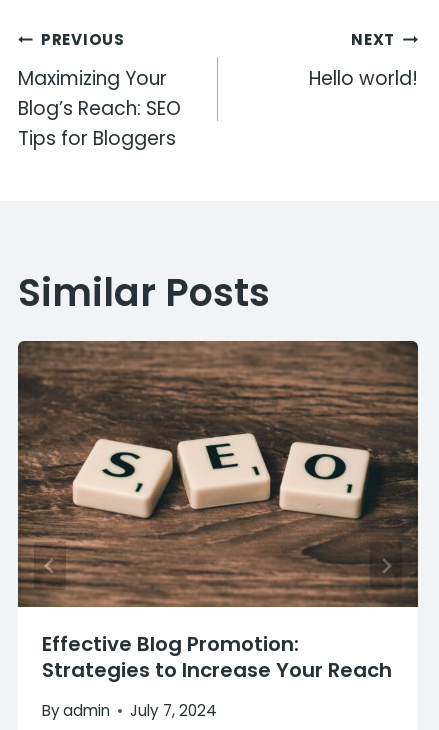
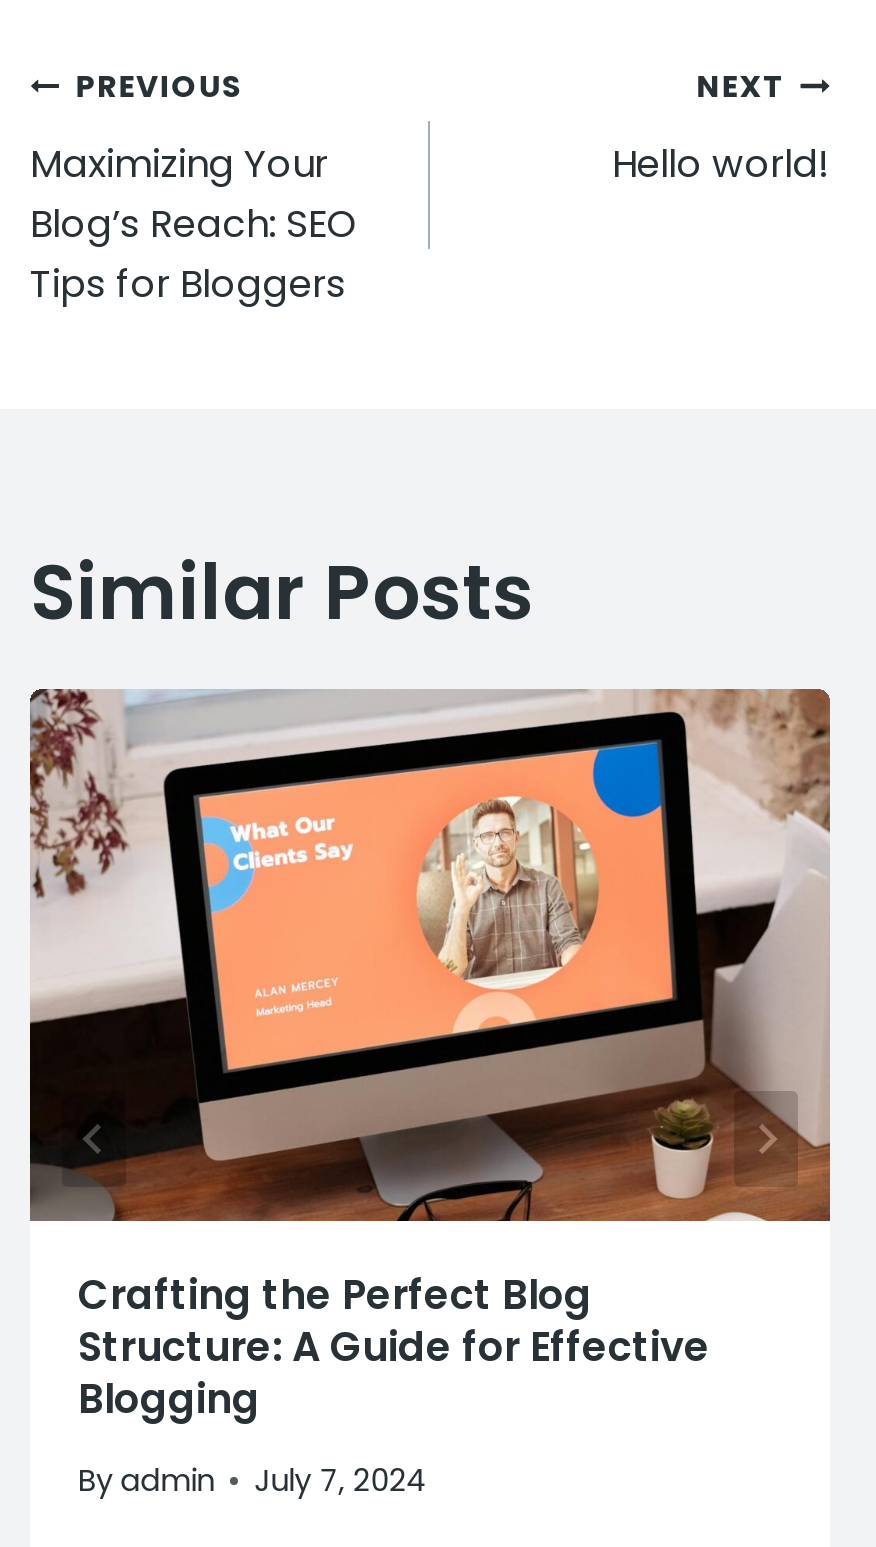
- [image]
- Effective Blog Promotion:
- Strategies to Increase Your Reach
+ [image]
+ Crafting the Perfect Blog
+ Structure: A Guide for Effective
+ Blogging
